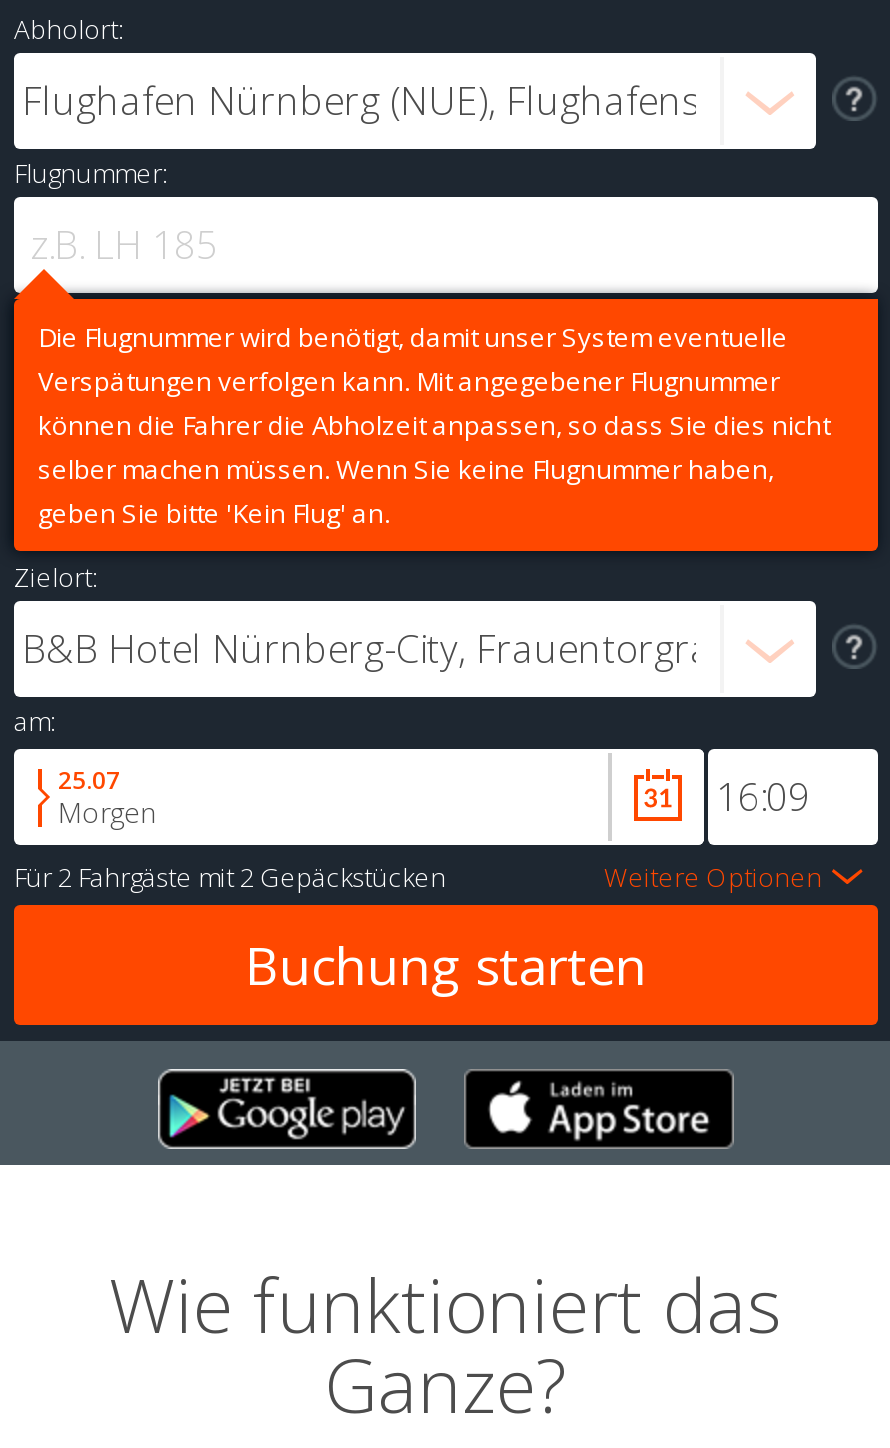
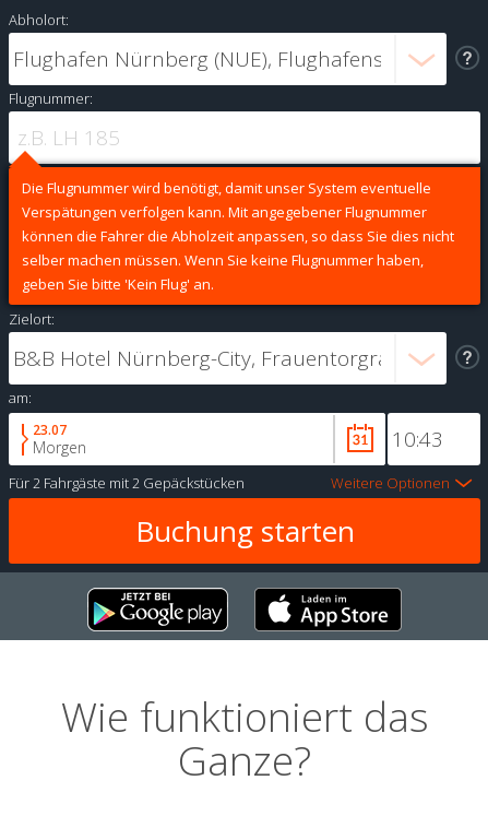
- 25.07
+ 23.07
